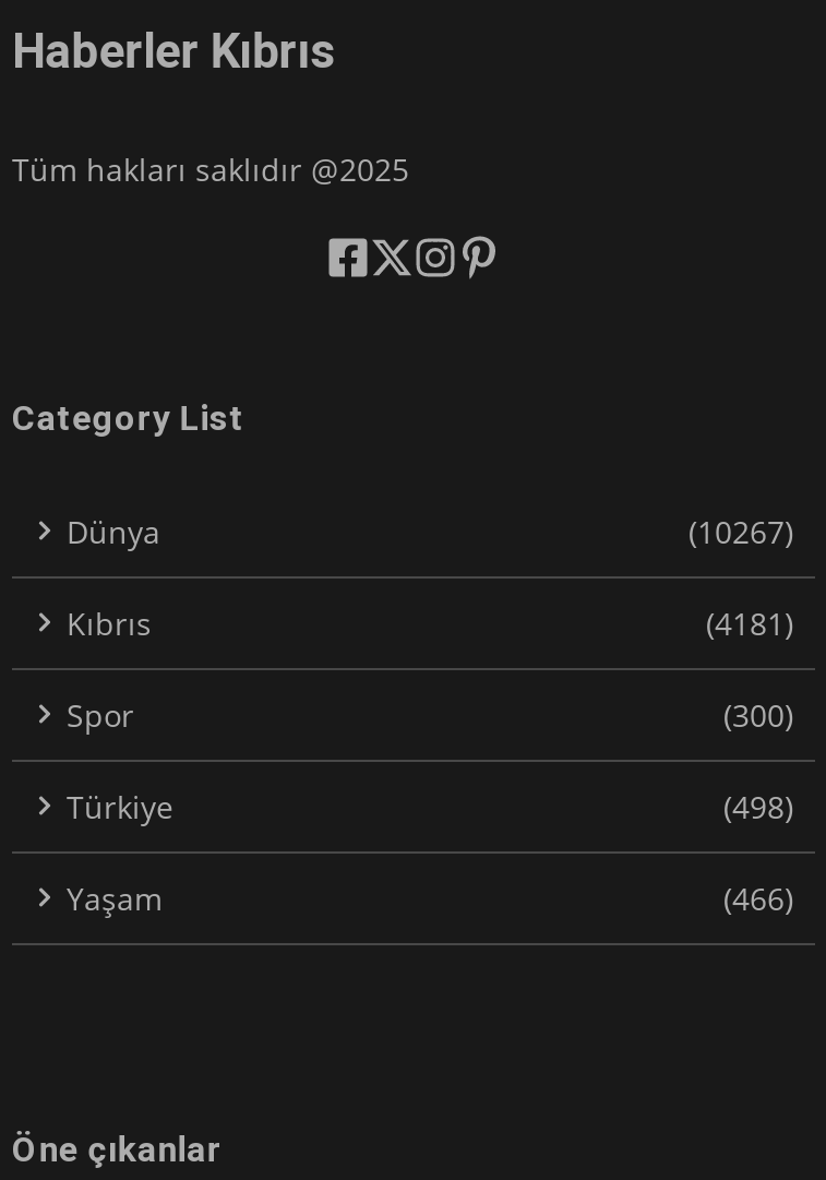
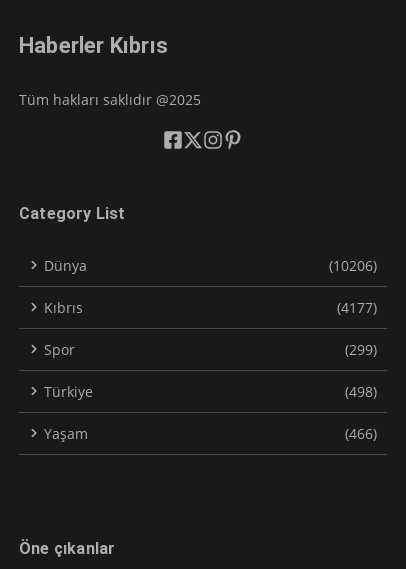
- (10267)
+ (10206)

- (4181)
+ (4177)

- (300)
+ (299)
